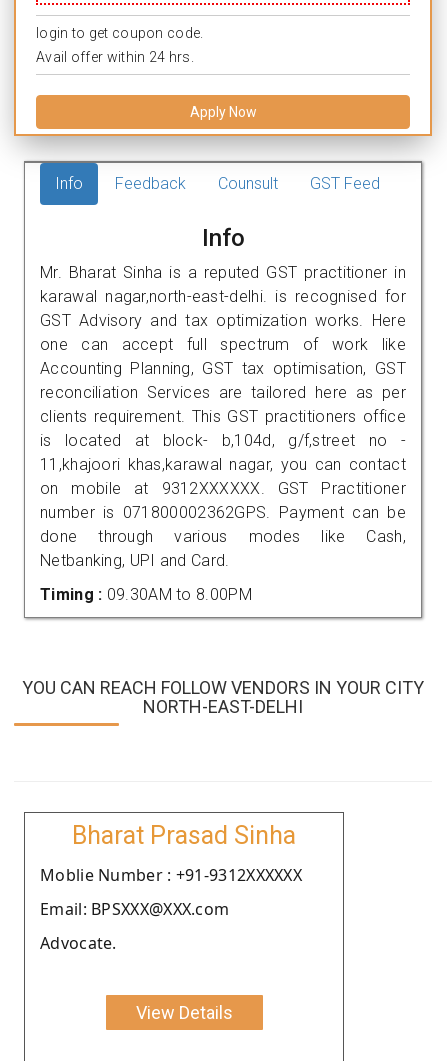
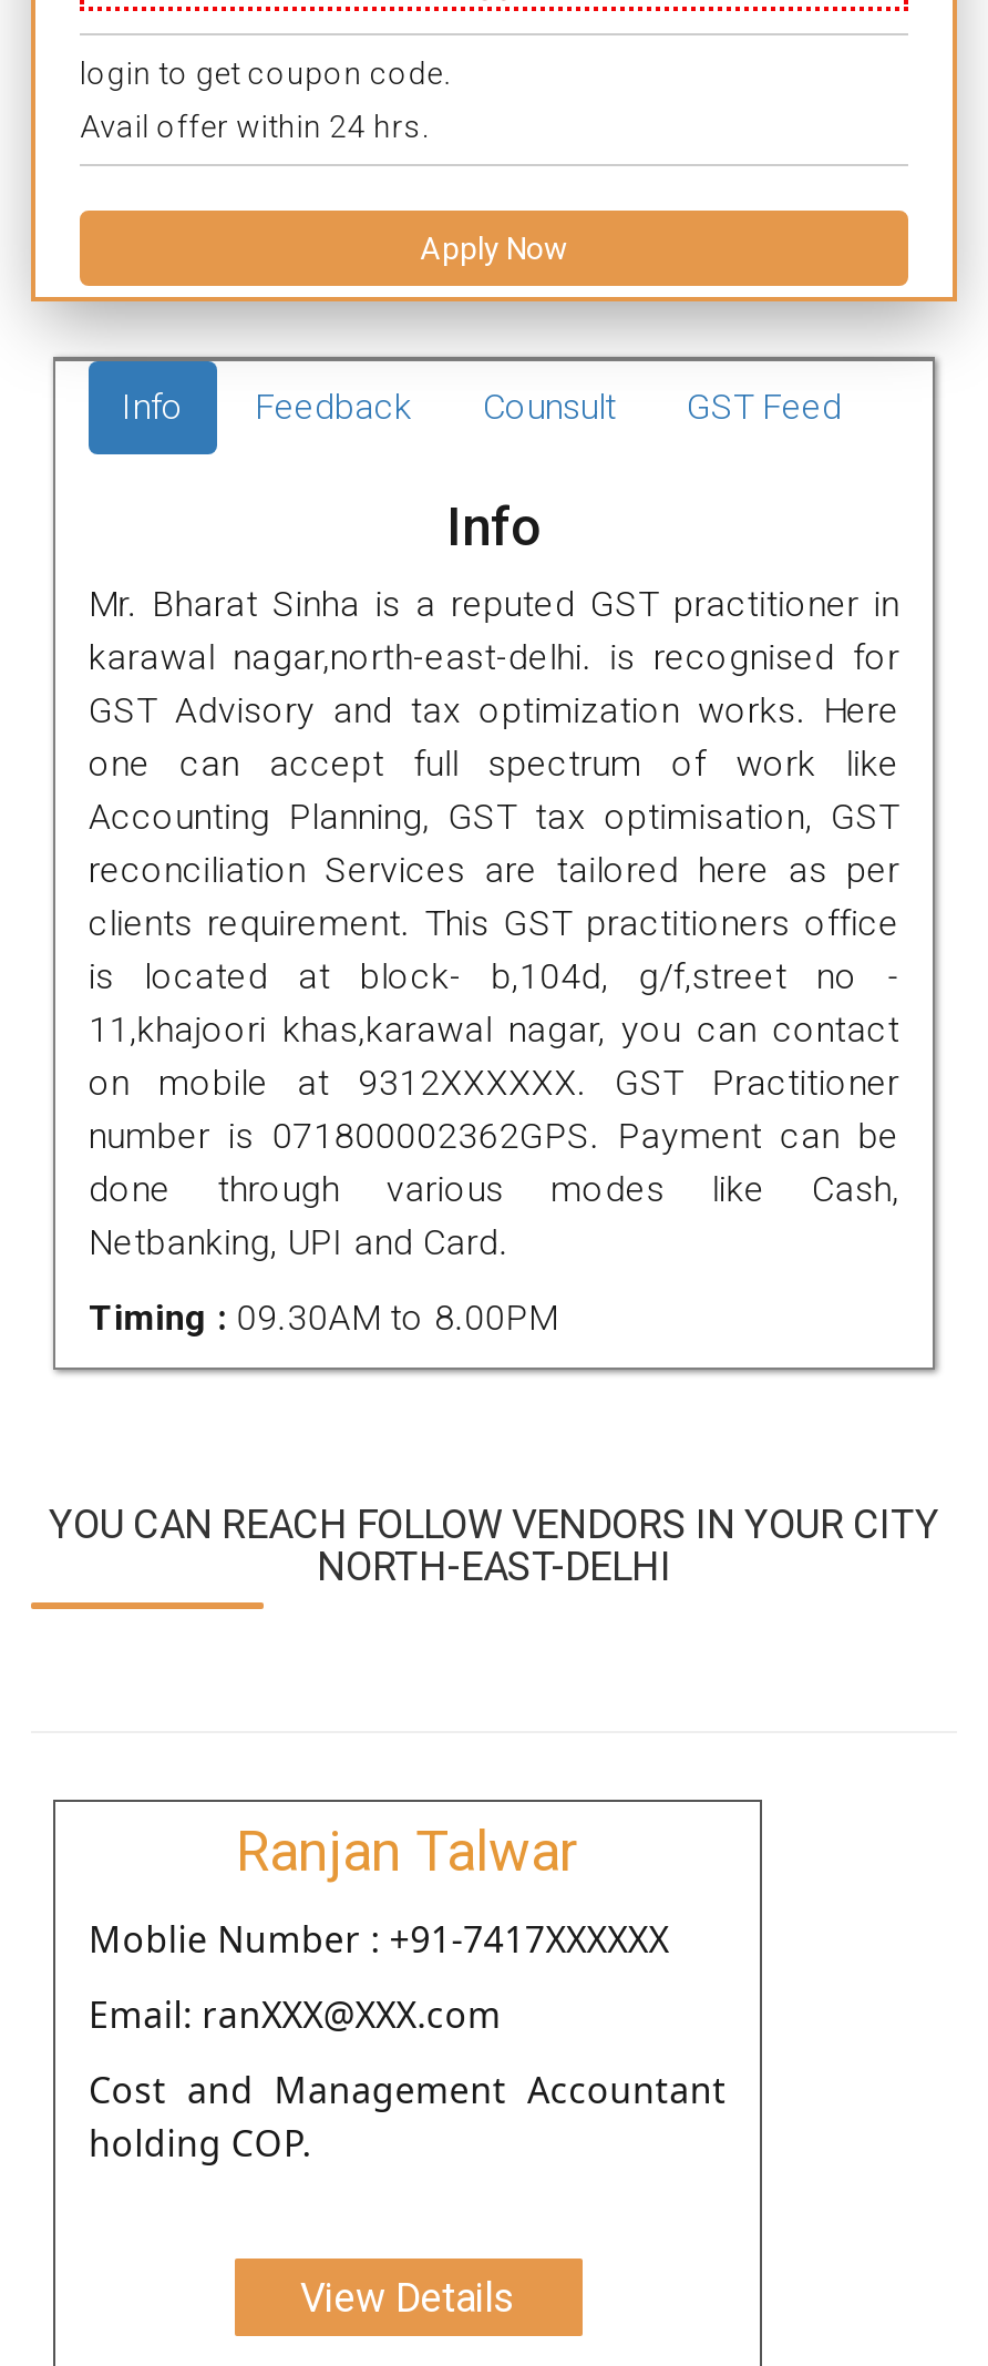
- Bharat Prasad Sinha
+ Ranjan Talwar

- Moblie Number : +91-9312XXXXXX
+ Moblie Number : +91-7417XXXXXX

- Email: BPSXXX@XXX.com
+ Email: ranXXX@XXX.com

- Advocate.
+ Cost and Management Accountant
+ holding COP.
